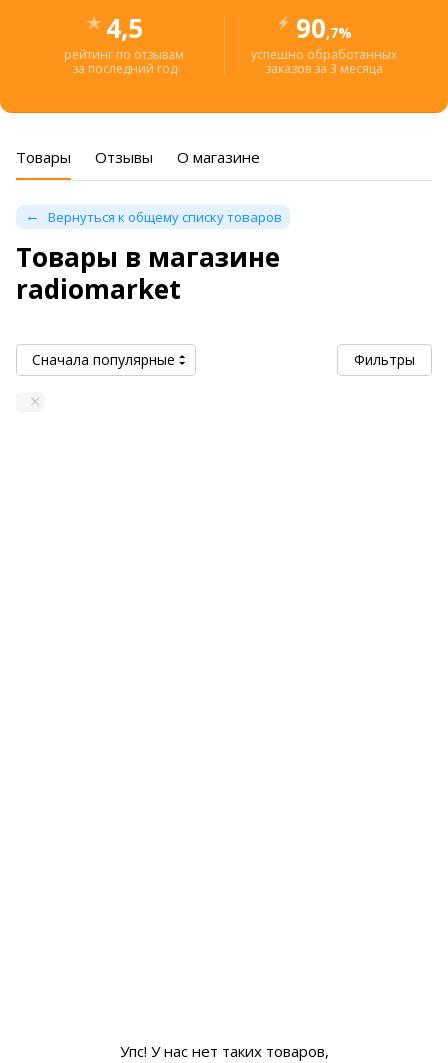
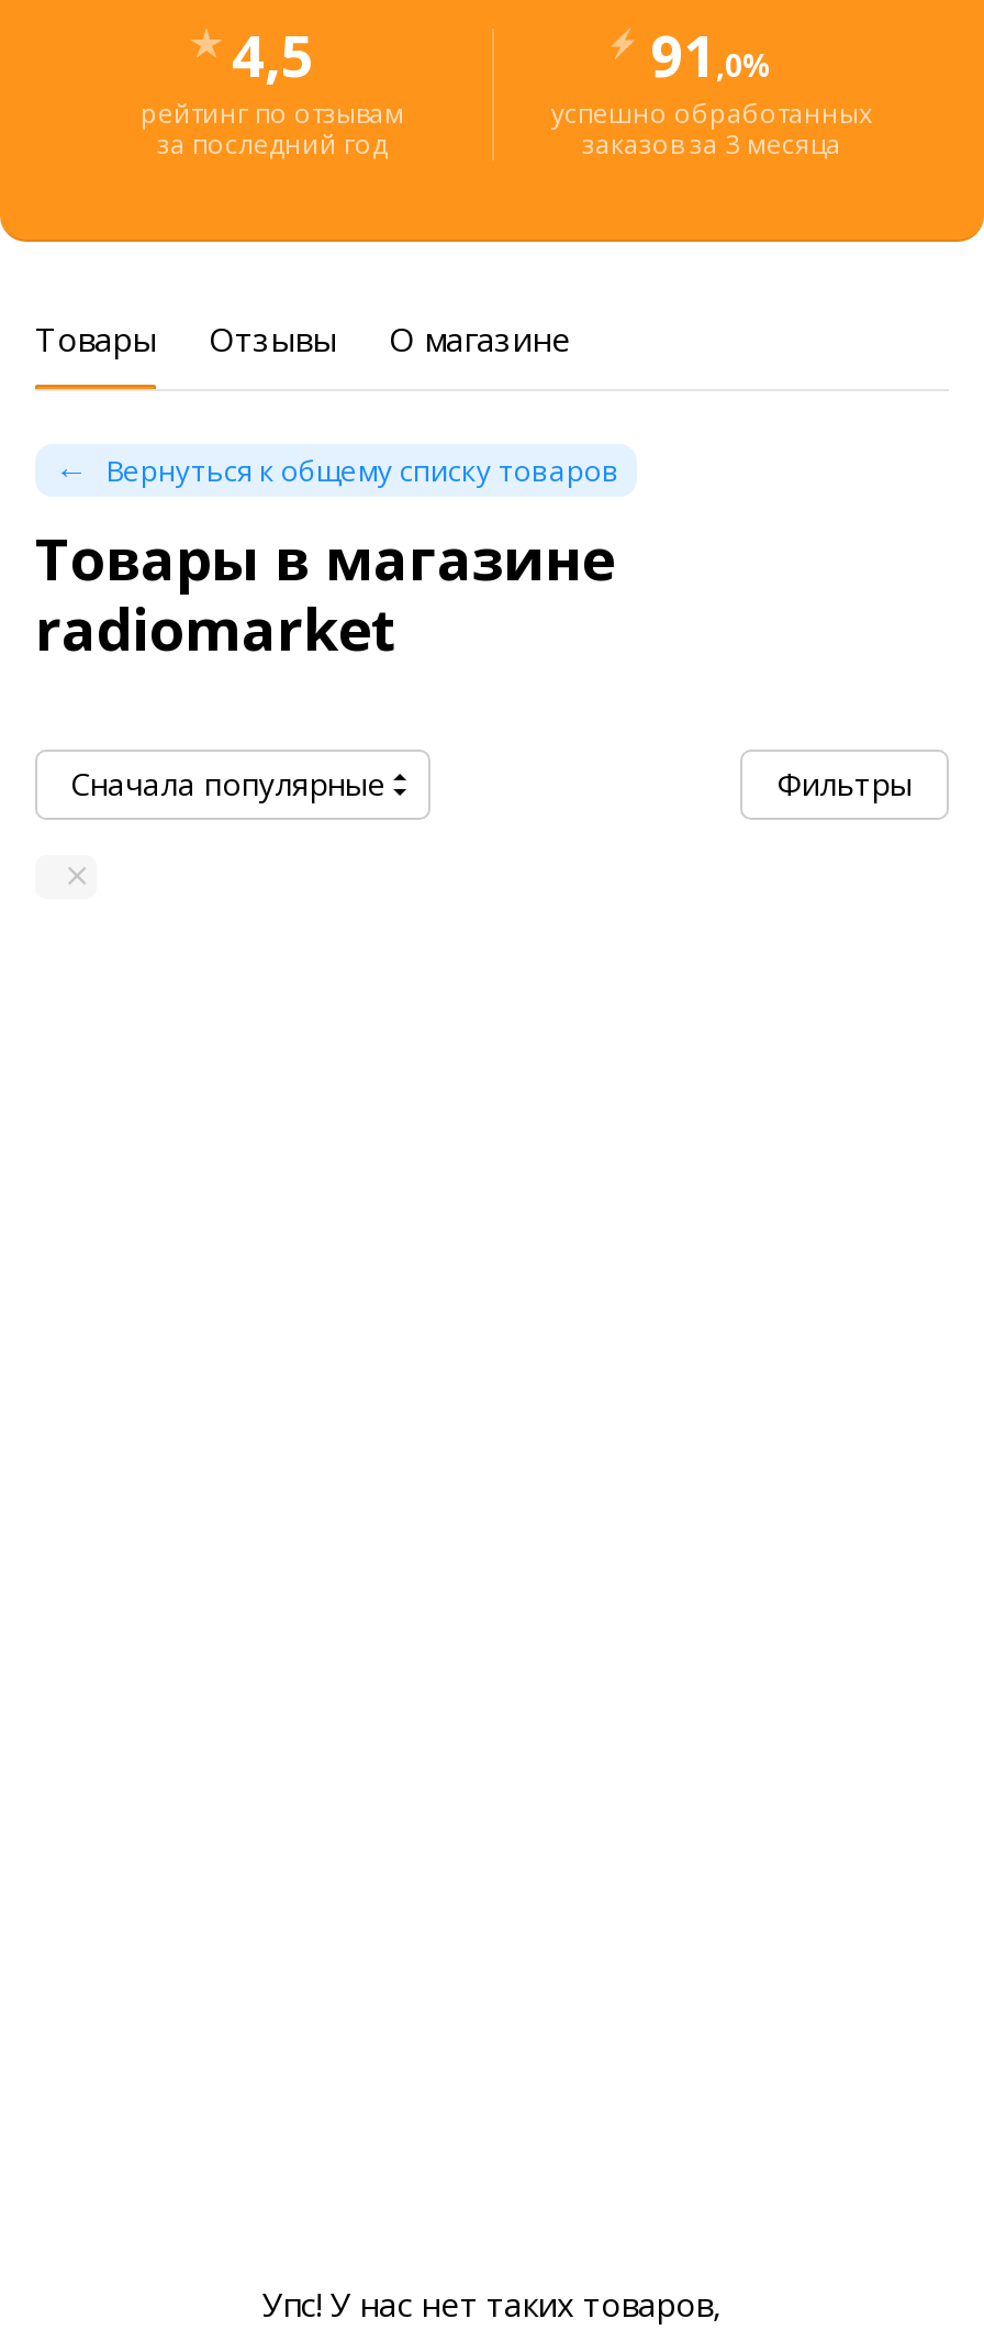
- 90,7%
+ 91,0%
